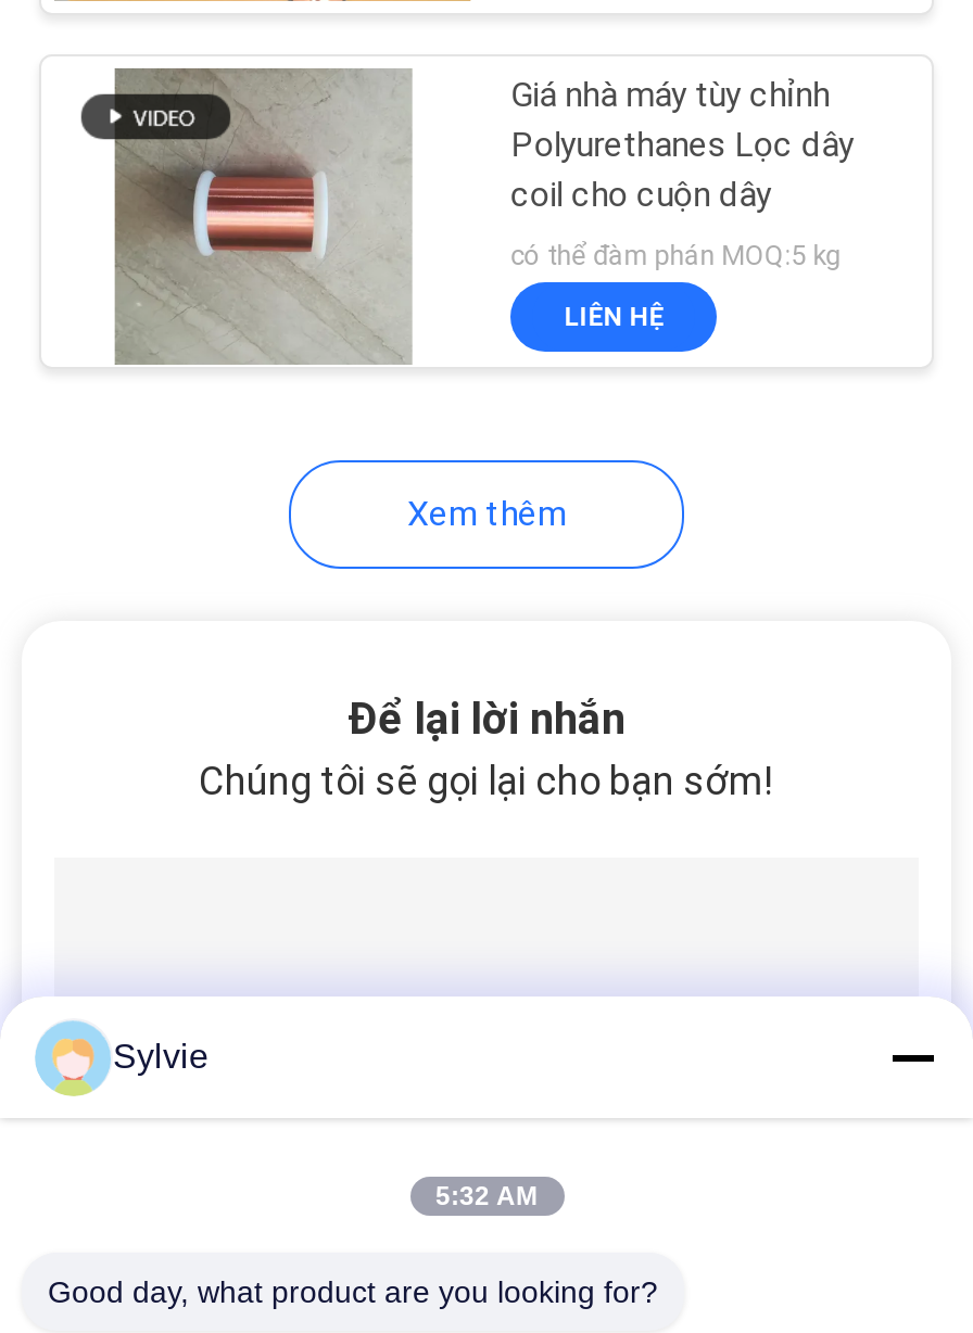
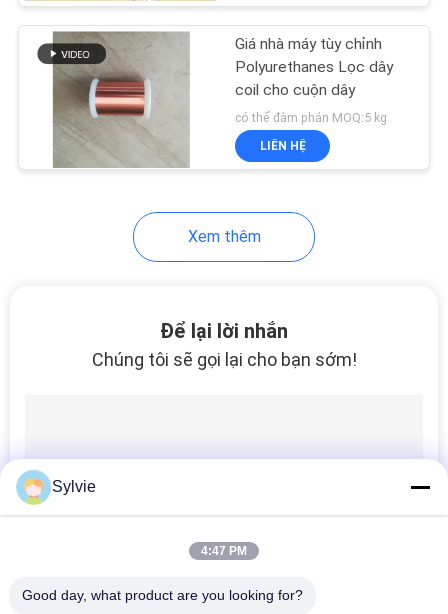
- 5:32 AM
+ 4:47 PM
